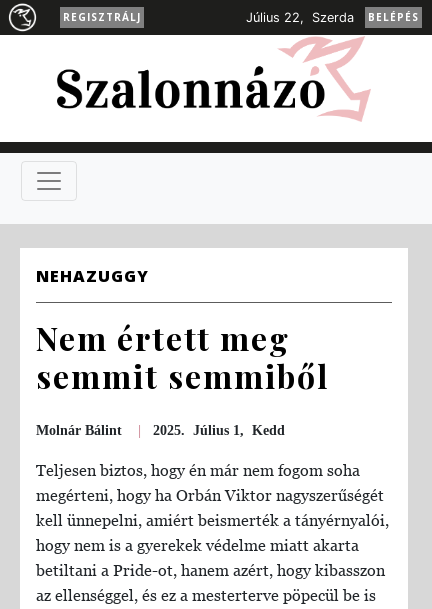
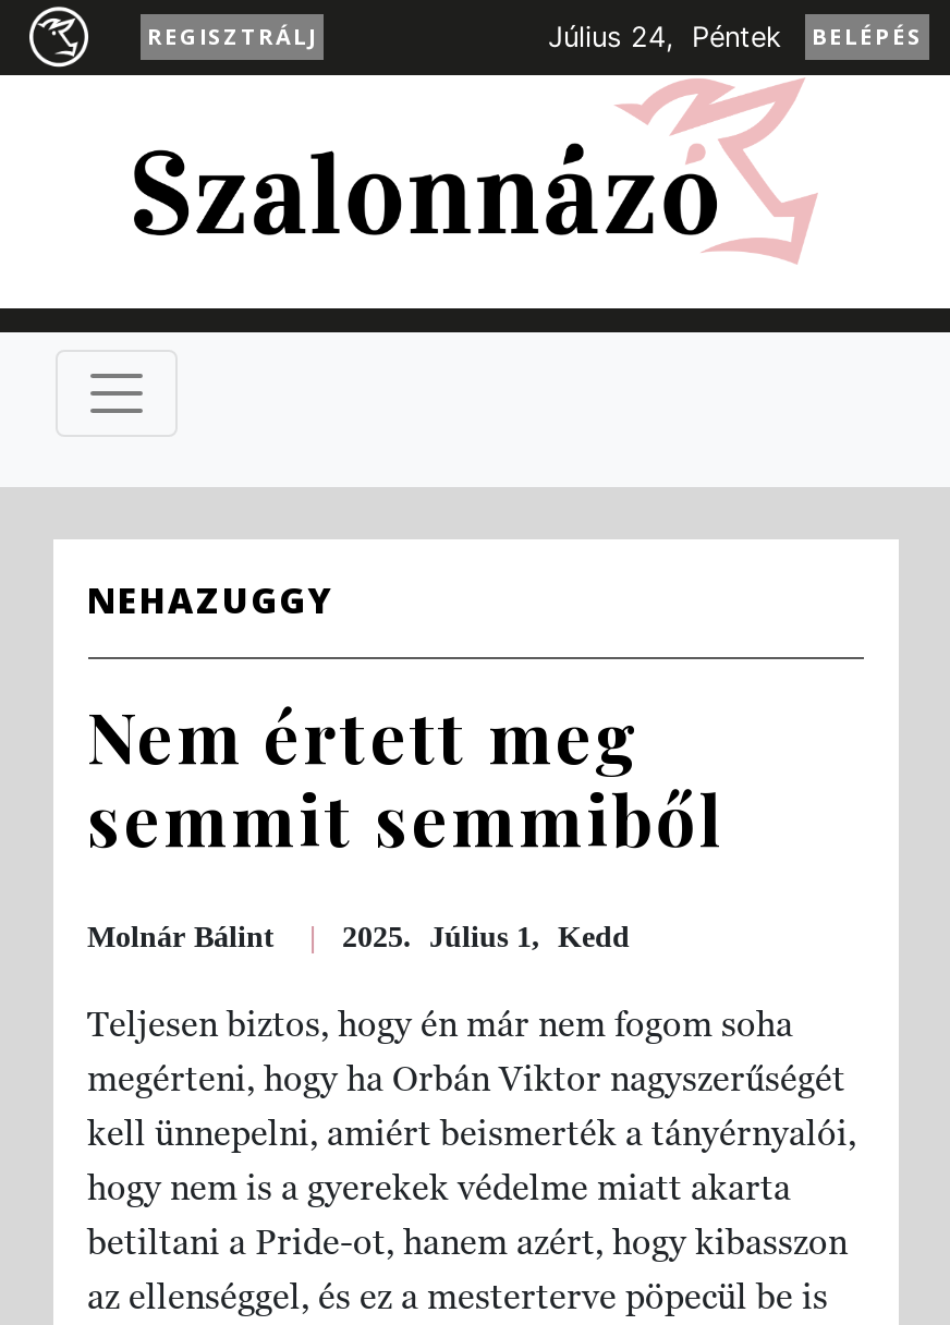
- Július 22, Szerda
+ Július 24, Péntek
